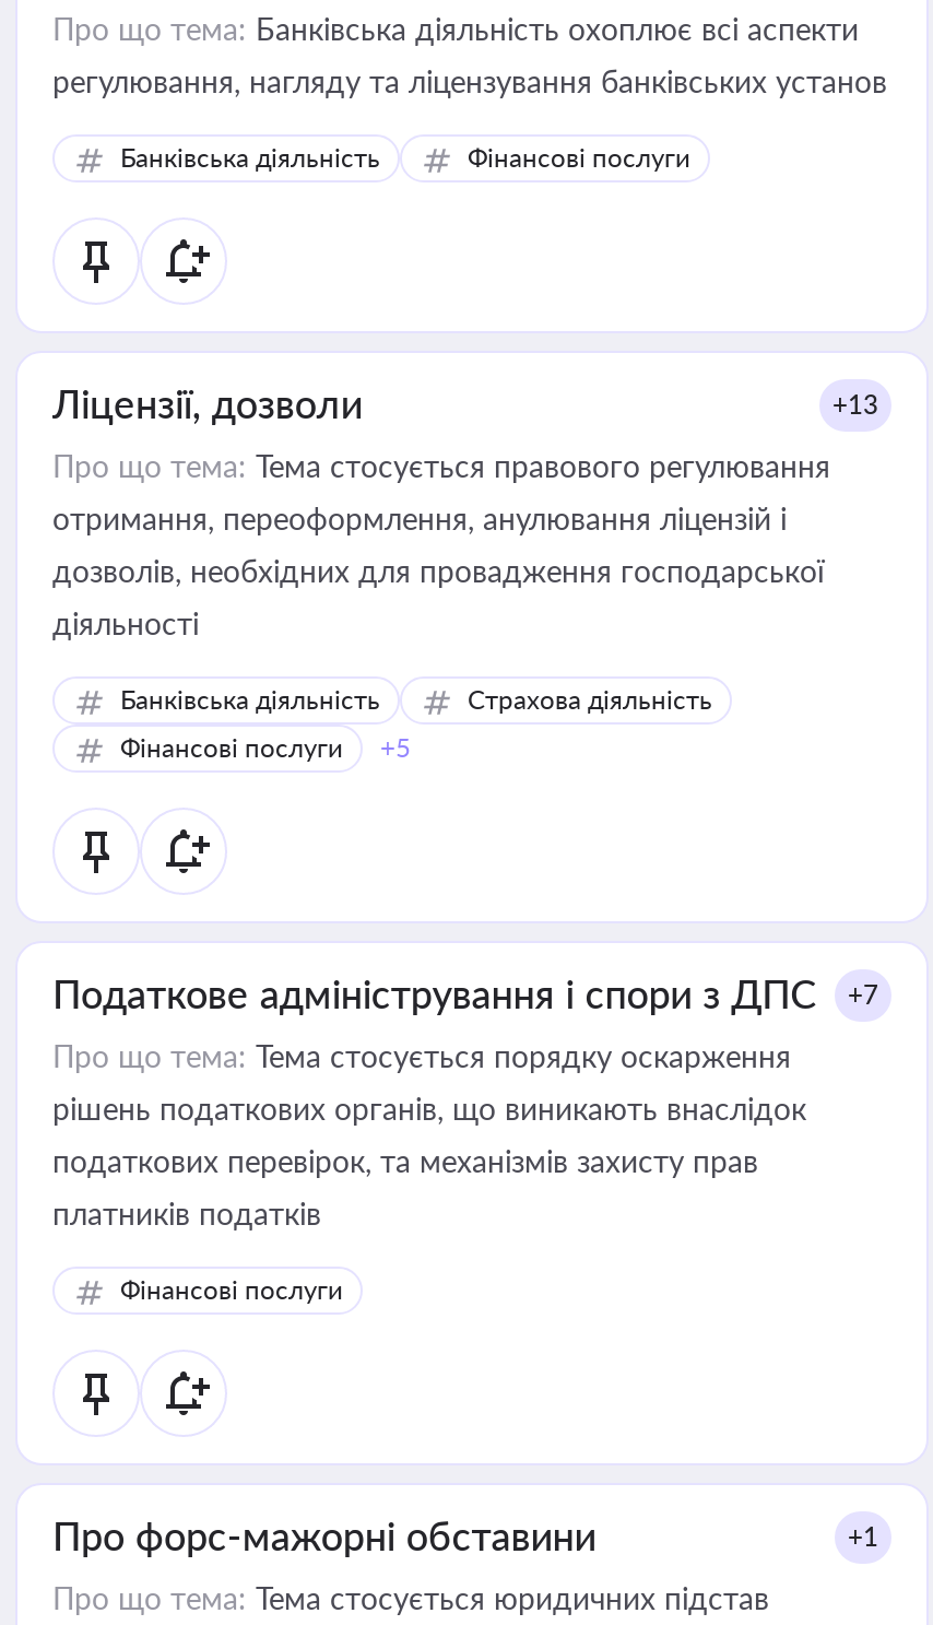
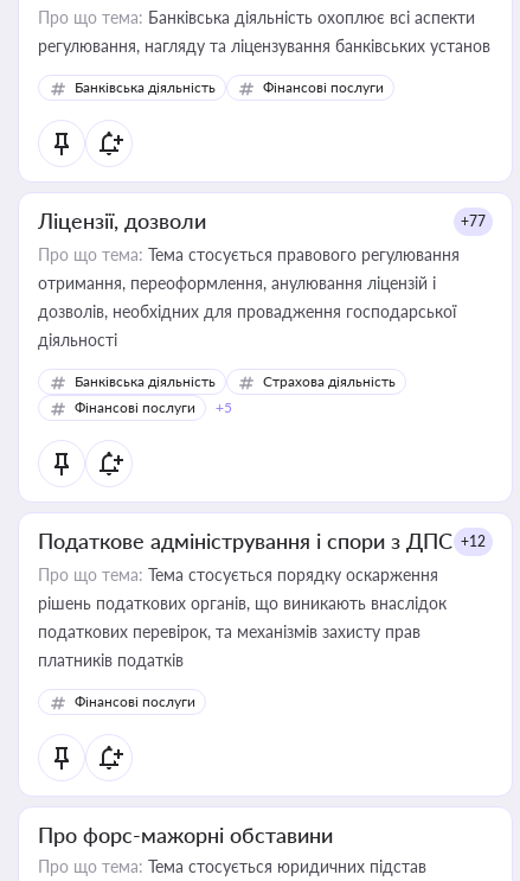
- +13
+ +77

- Податкове адміністрування і спори з ДПС
- +7
+ Податкове адміністрування і спори з ДПС +12

- +1
